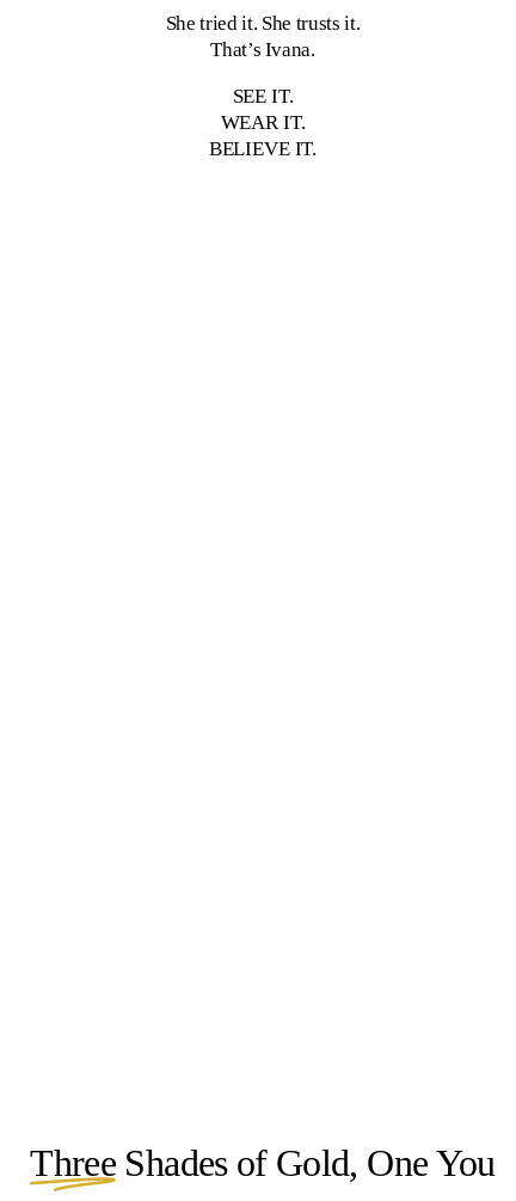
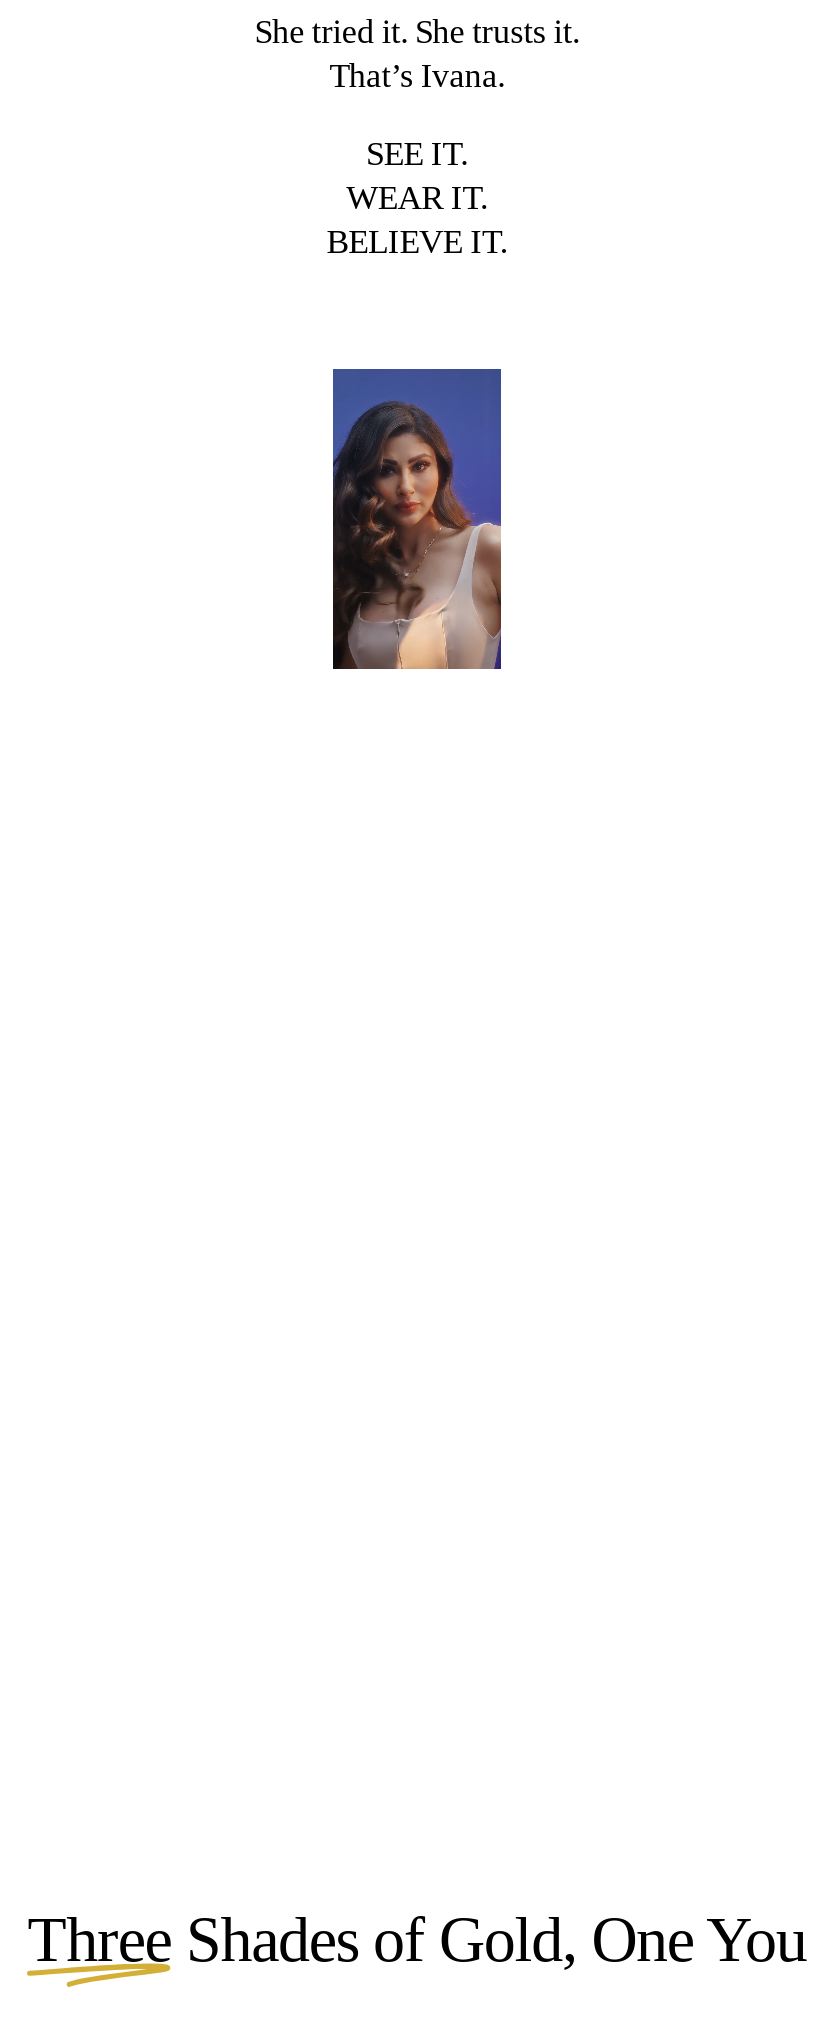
+ [image]
